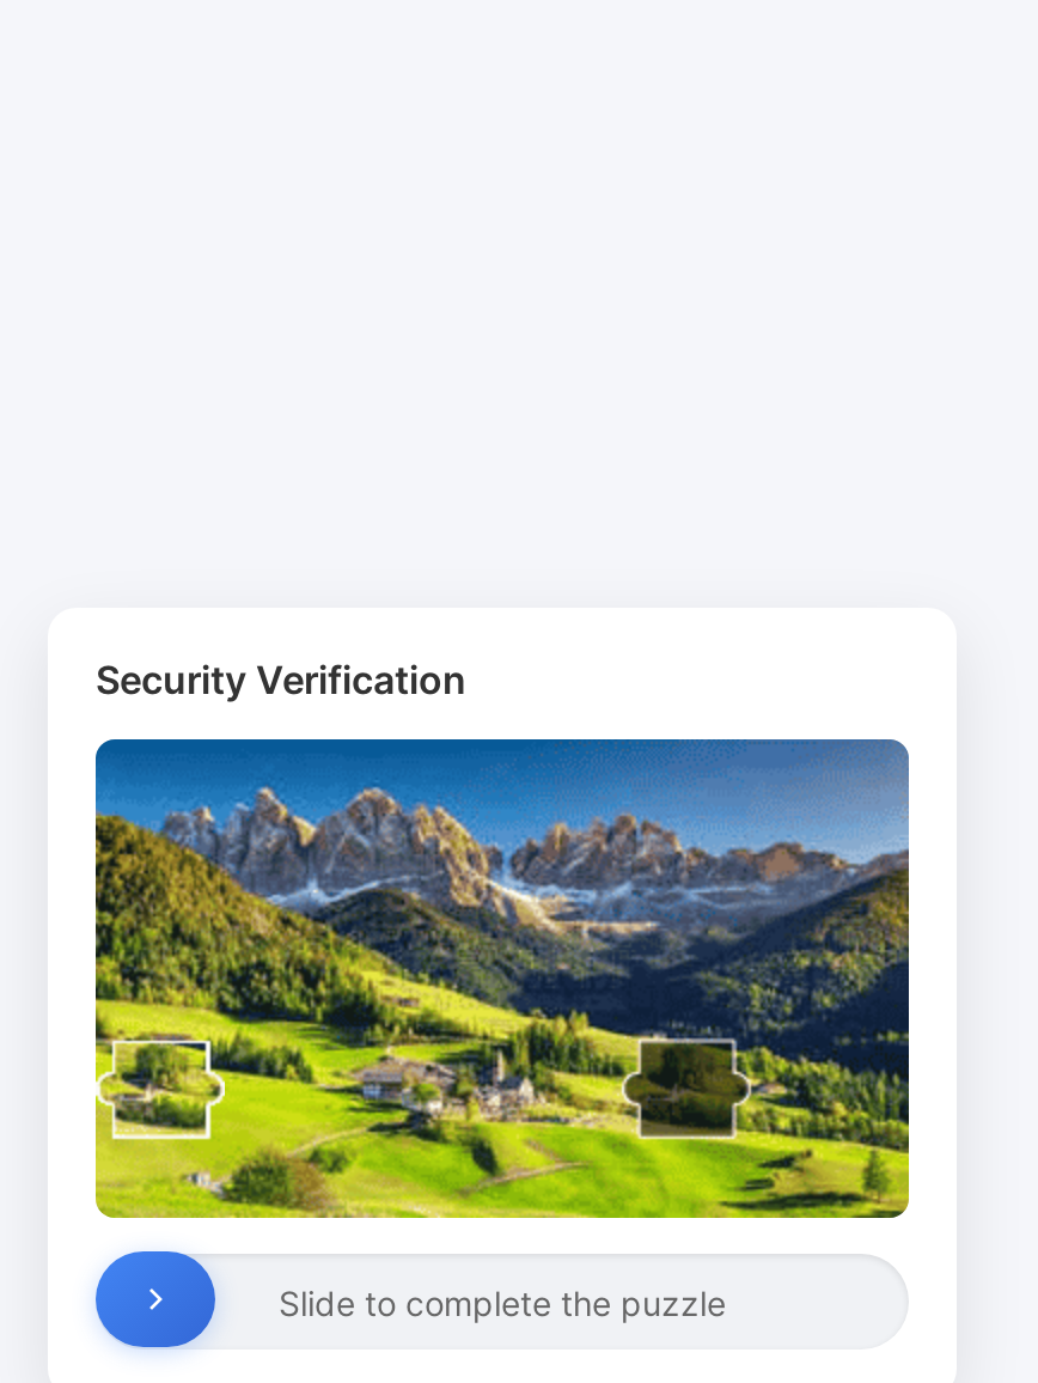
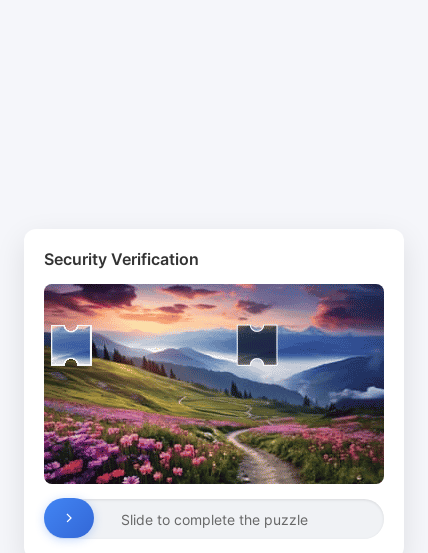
- [image]
+ [image]
